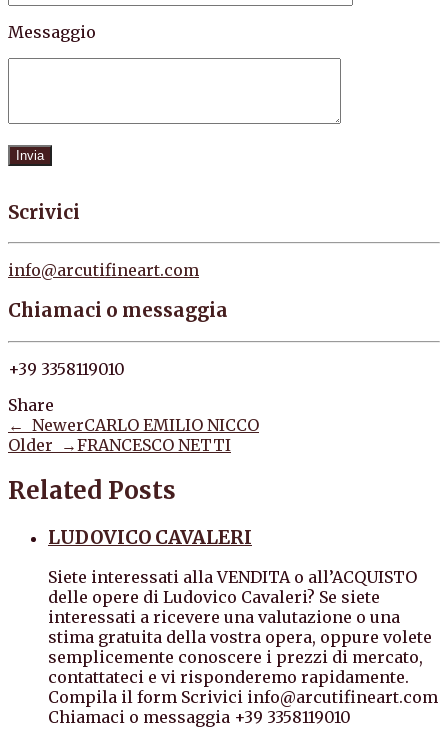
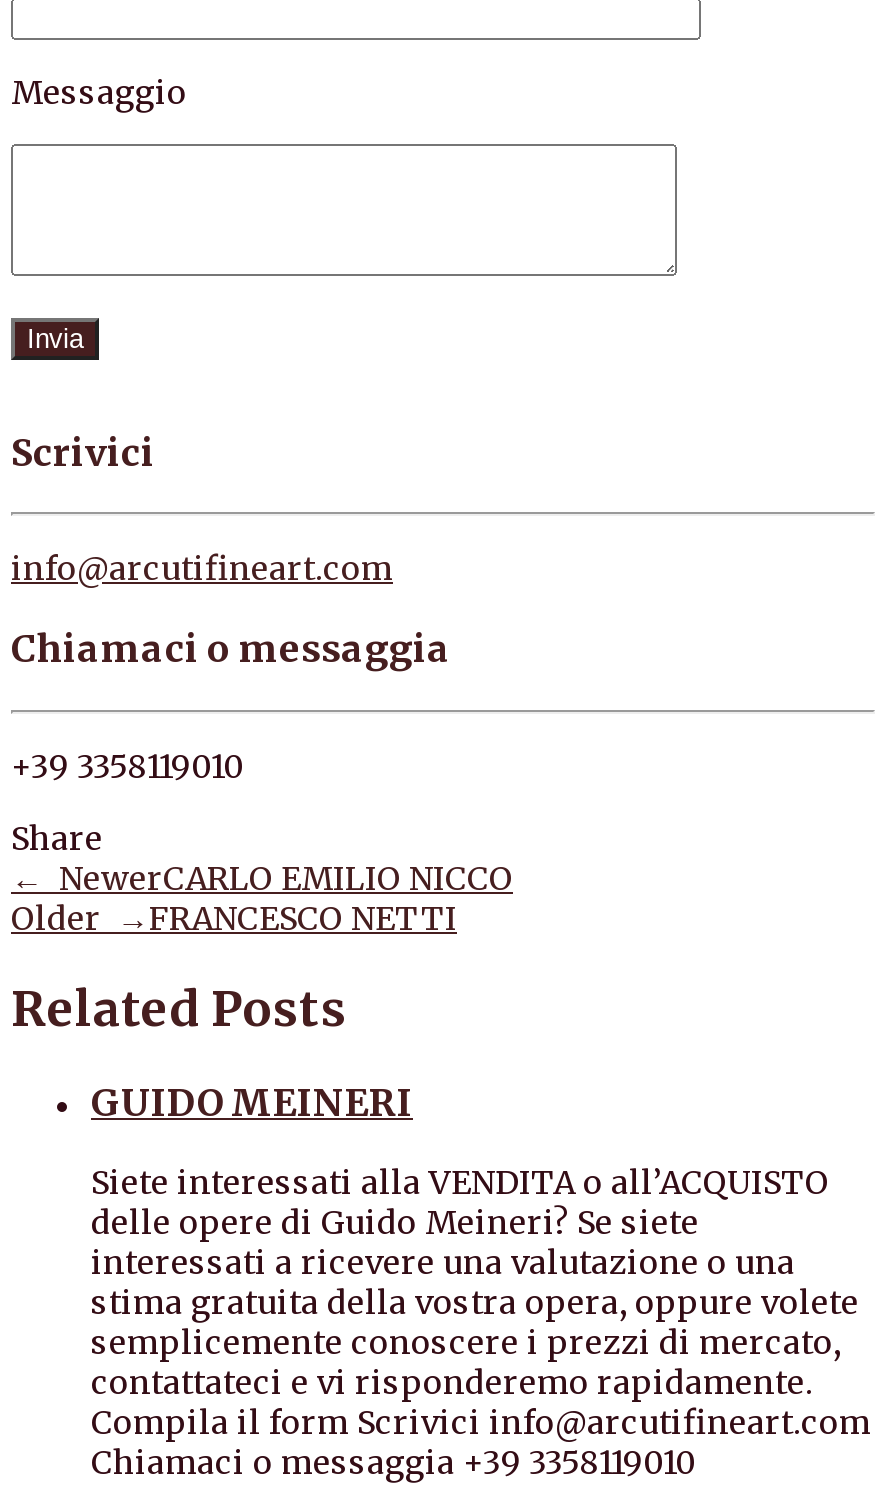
- LUDOVICO CAVALERI
+ GUIDO MEINERI

- delle opere di Ludovico Cavaleri? Se siete
+ delle opere di Guido Meineri? Se siete
